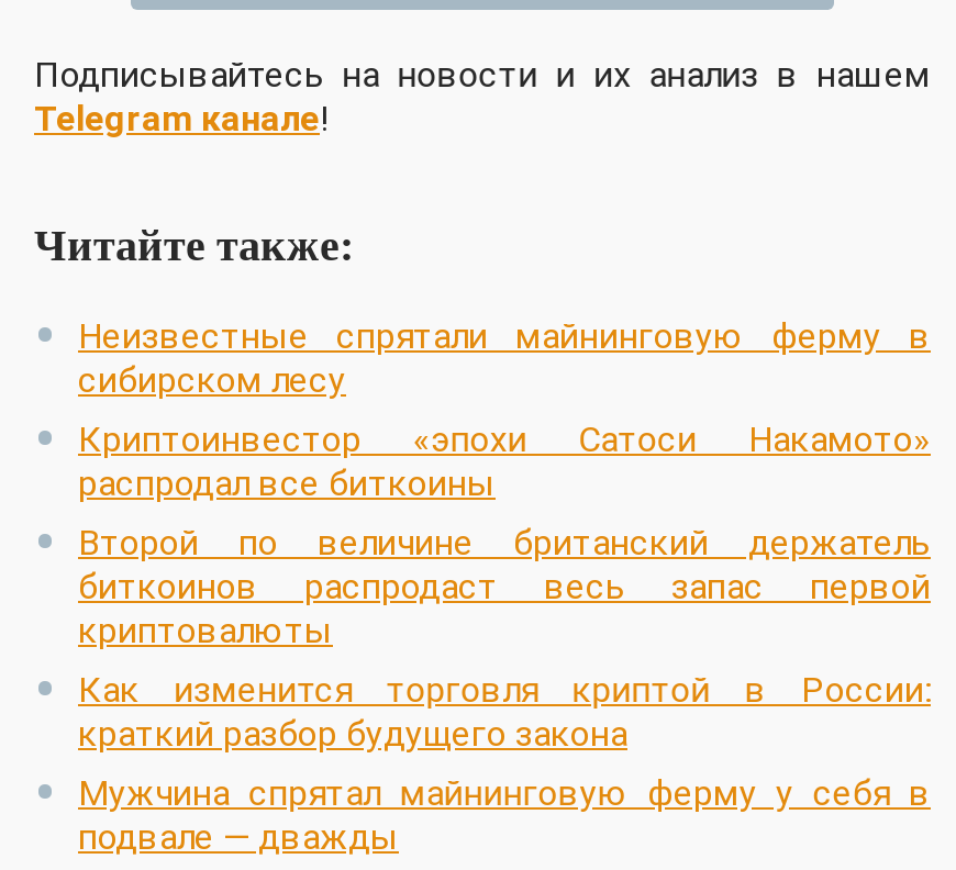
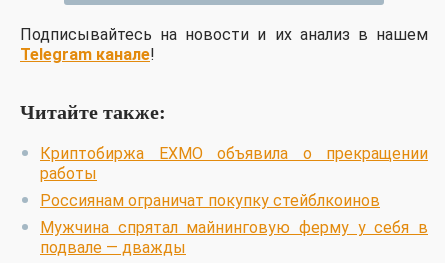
- Неизвестные спрятали майнинговую ферму в
- сибирском лесу
- Криптоинвестор «эпохи Сатоси Накамото»
- распродал все биткоины
- Второй по величине британский держатель
- биткоинов распродаст весь запас первой
- криптовалюты
- Как изменится торговля криптой в России:
- краткий разбор будущего закона
+ Криптобиржа EXMO объявила о прекращении
+ работы
+ Россиянам ограничат покупку стейблкоинов
